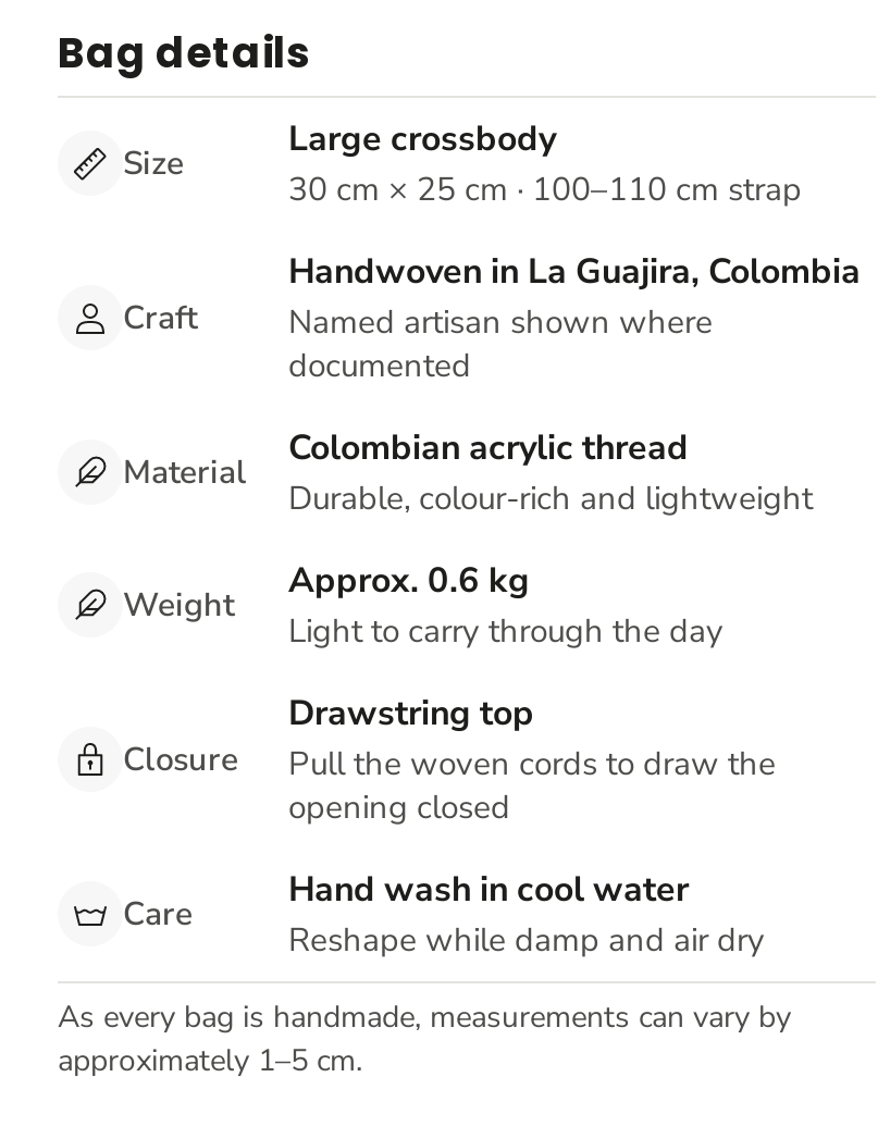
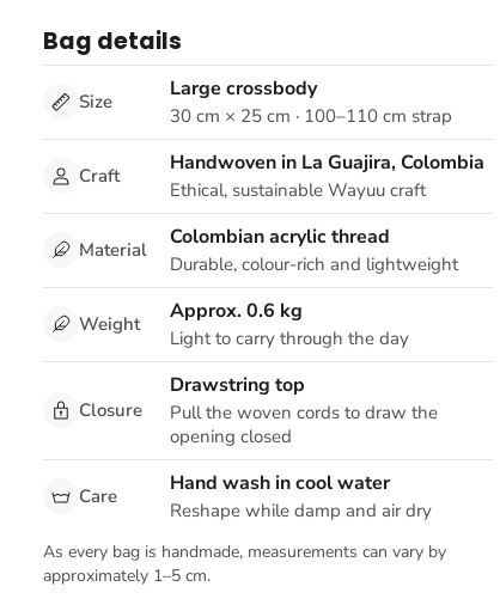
- Named artisan shown where
- documented
+ Ethical, sustainable Wayuu craft
